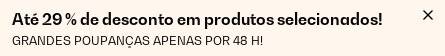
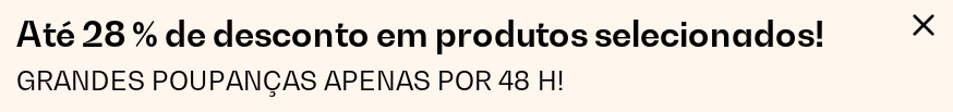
- Até 29 % de desconto em produtos selecionados!
+ Até 28 % de desconto em produtos selecionados!
